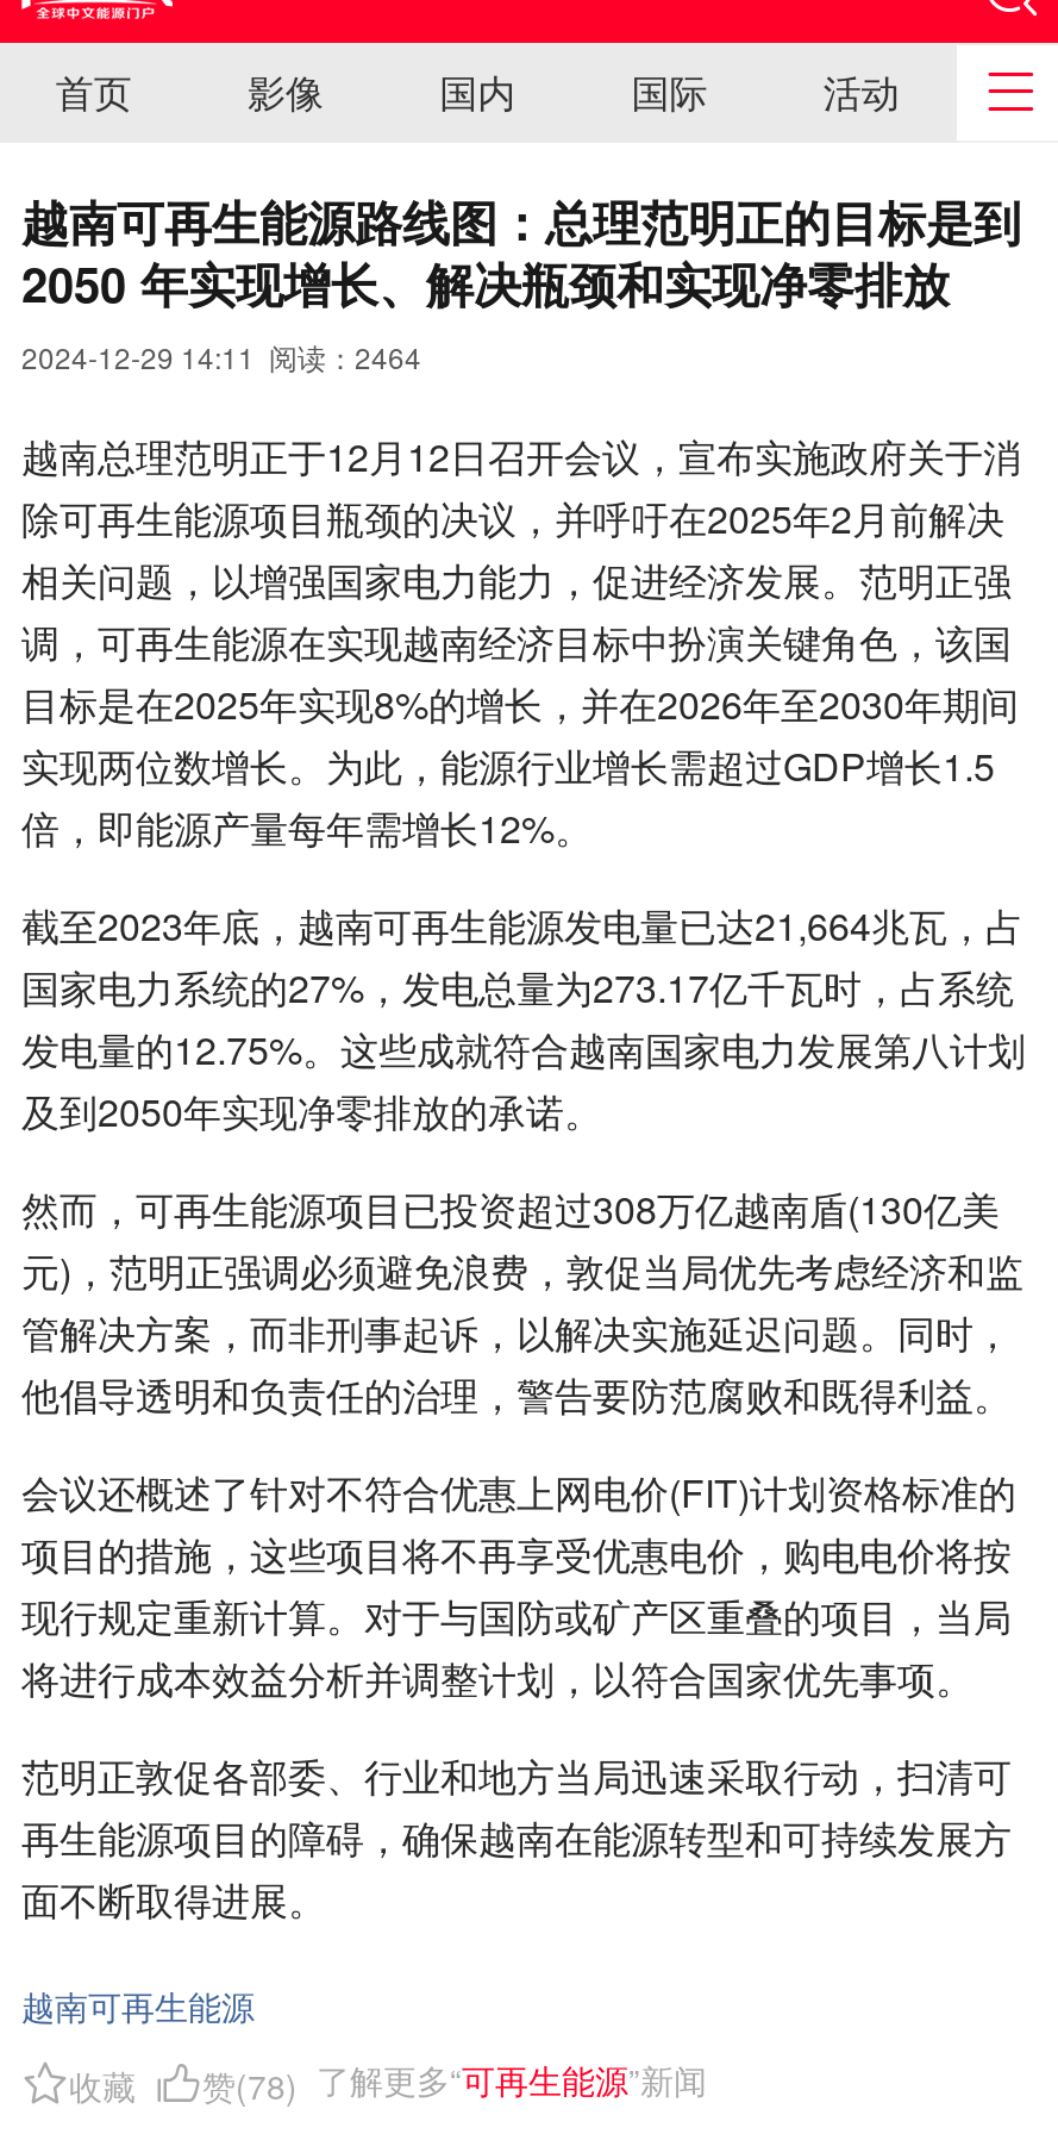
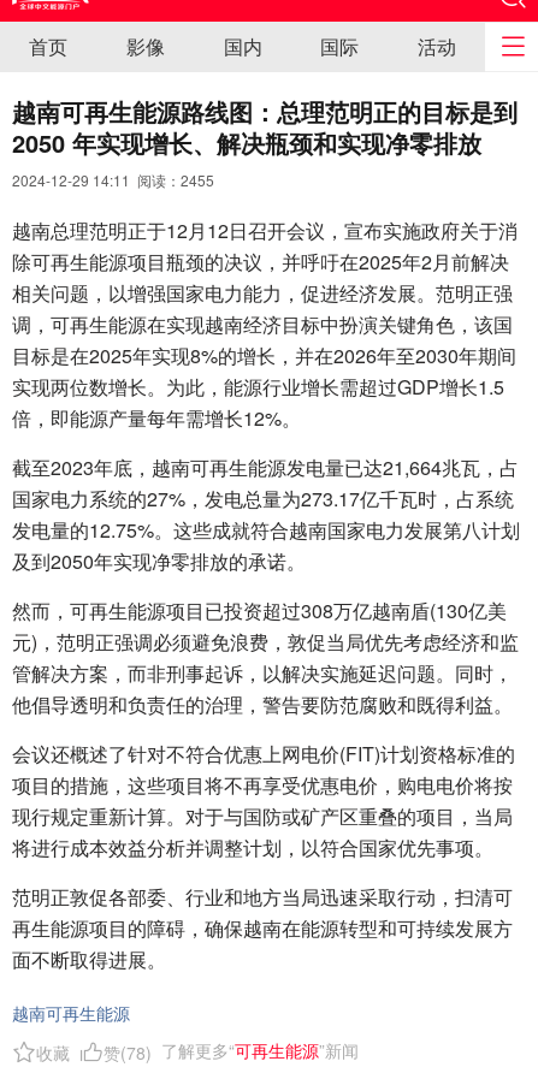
- 2024-12-29 14:11 阅读：2464
+ 2024-12-29 14:11 阅读：2455
